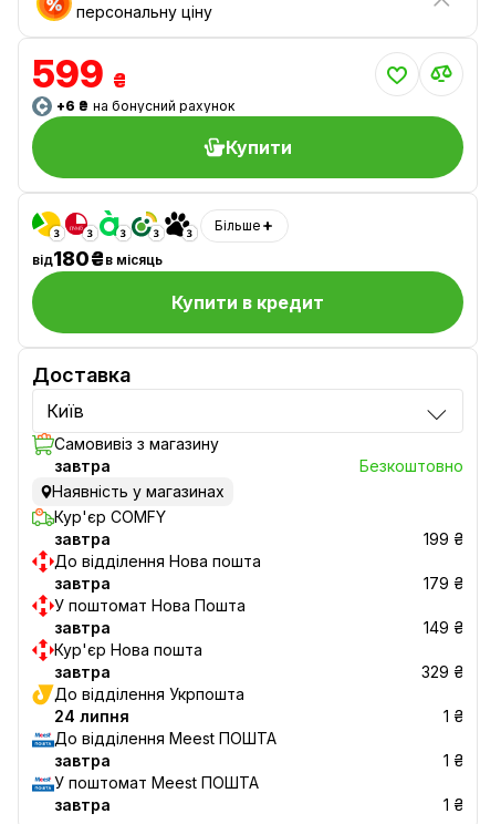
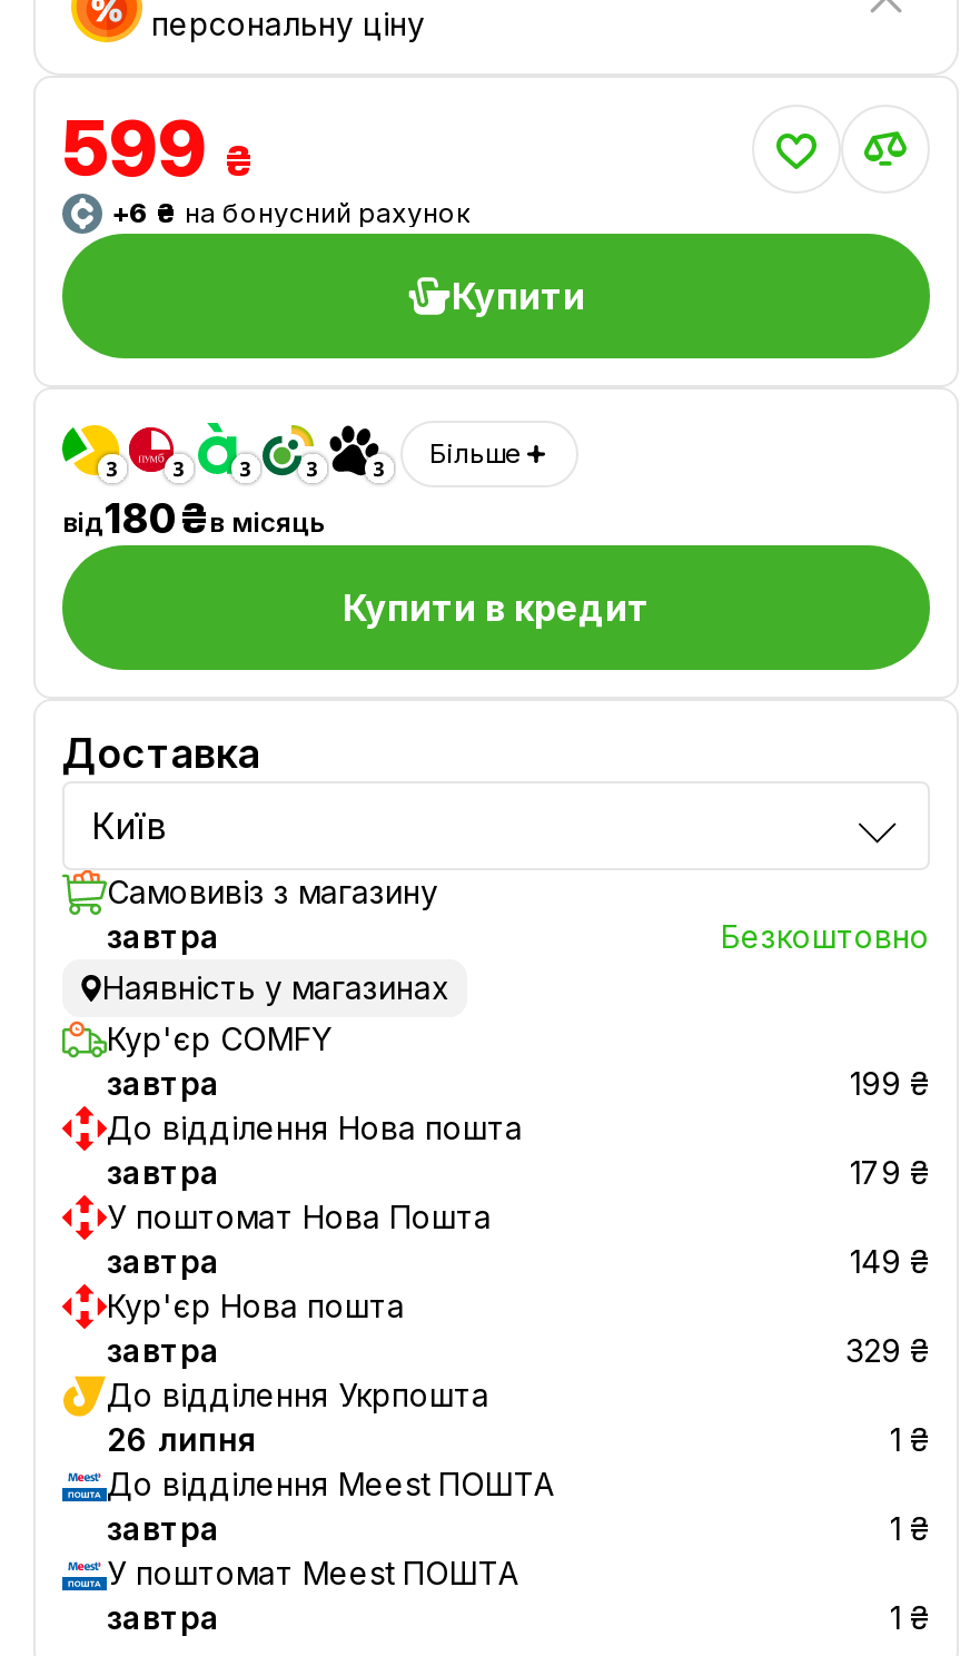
- 24 липня
+ 26 липня
